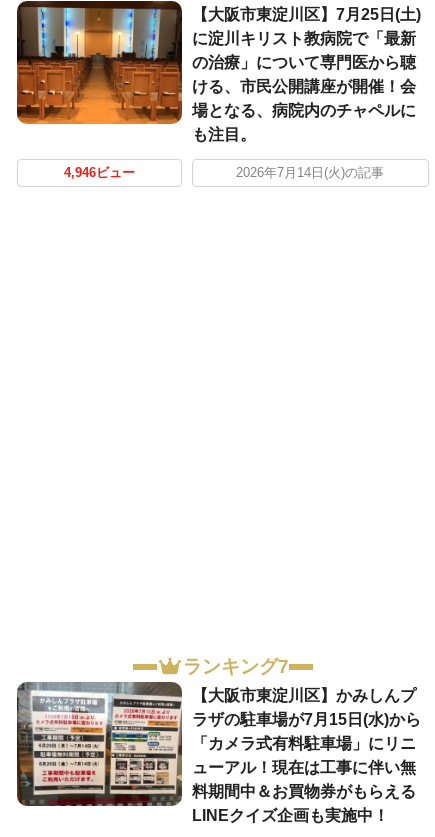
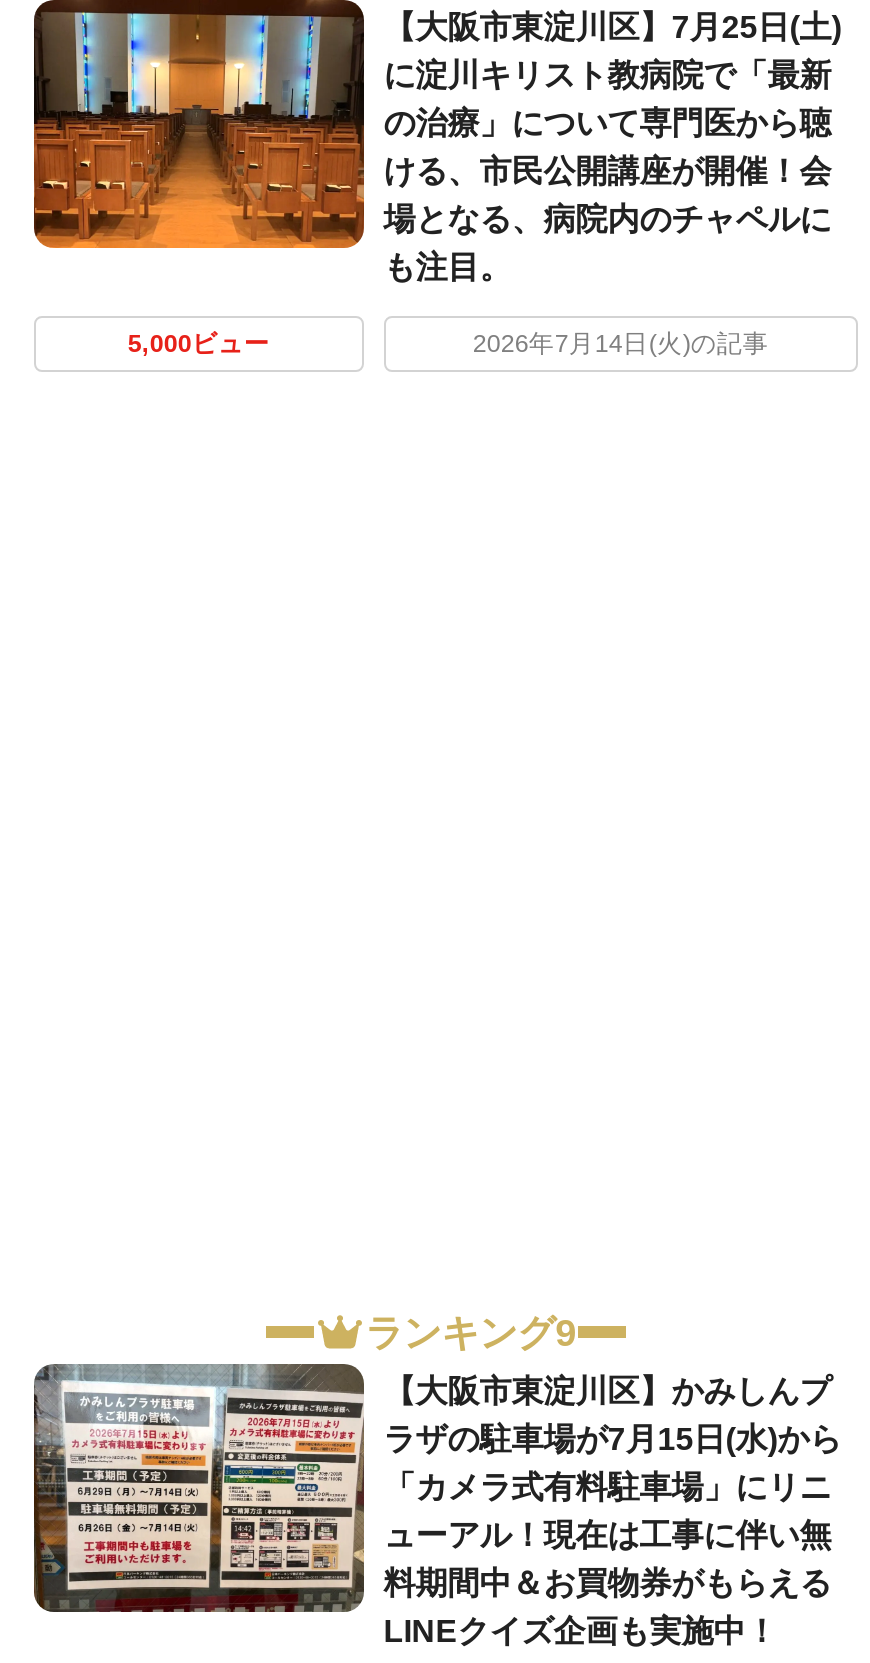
- 4,946ビュー
+ 5,000ビュー

- ランキング7
+ ランキング9
